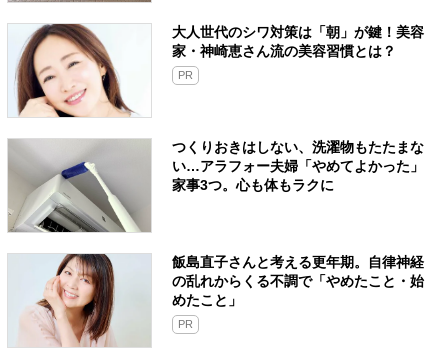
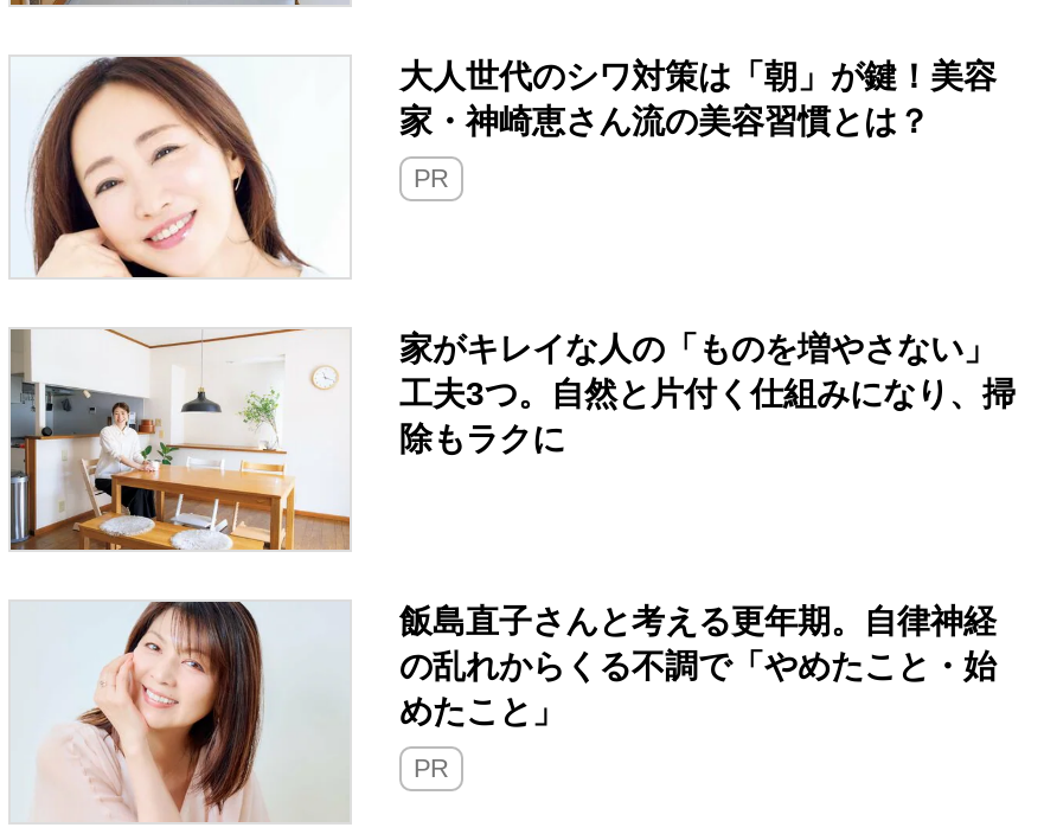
- [image]
- つくりおきはしない、洗濯物もたたまな
- い…アラフォー夫婦「やめてよかった」
- 家事3つ。心も体もラクに
+ [image]
+ 家がキレイな人の「ものを増やさない」
+ 工夫3つ。自然と片付く仕組みになり、掃
+ 除もラクに
